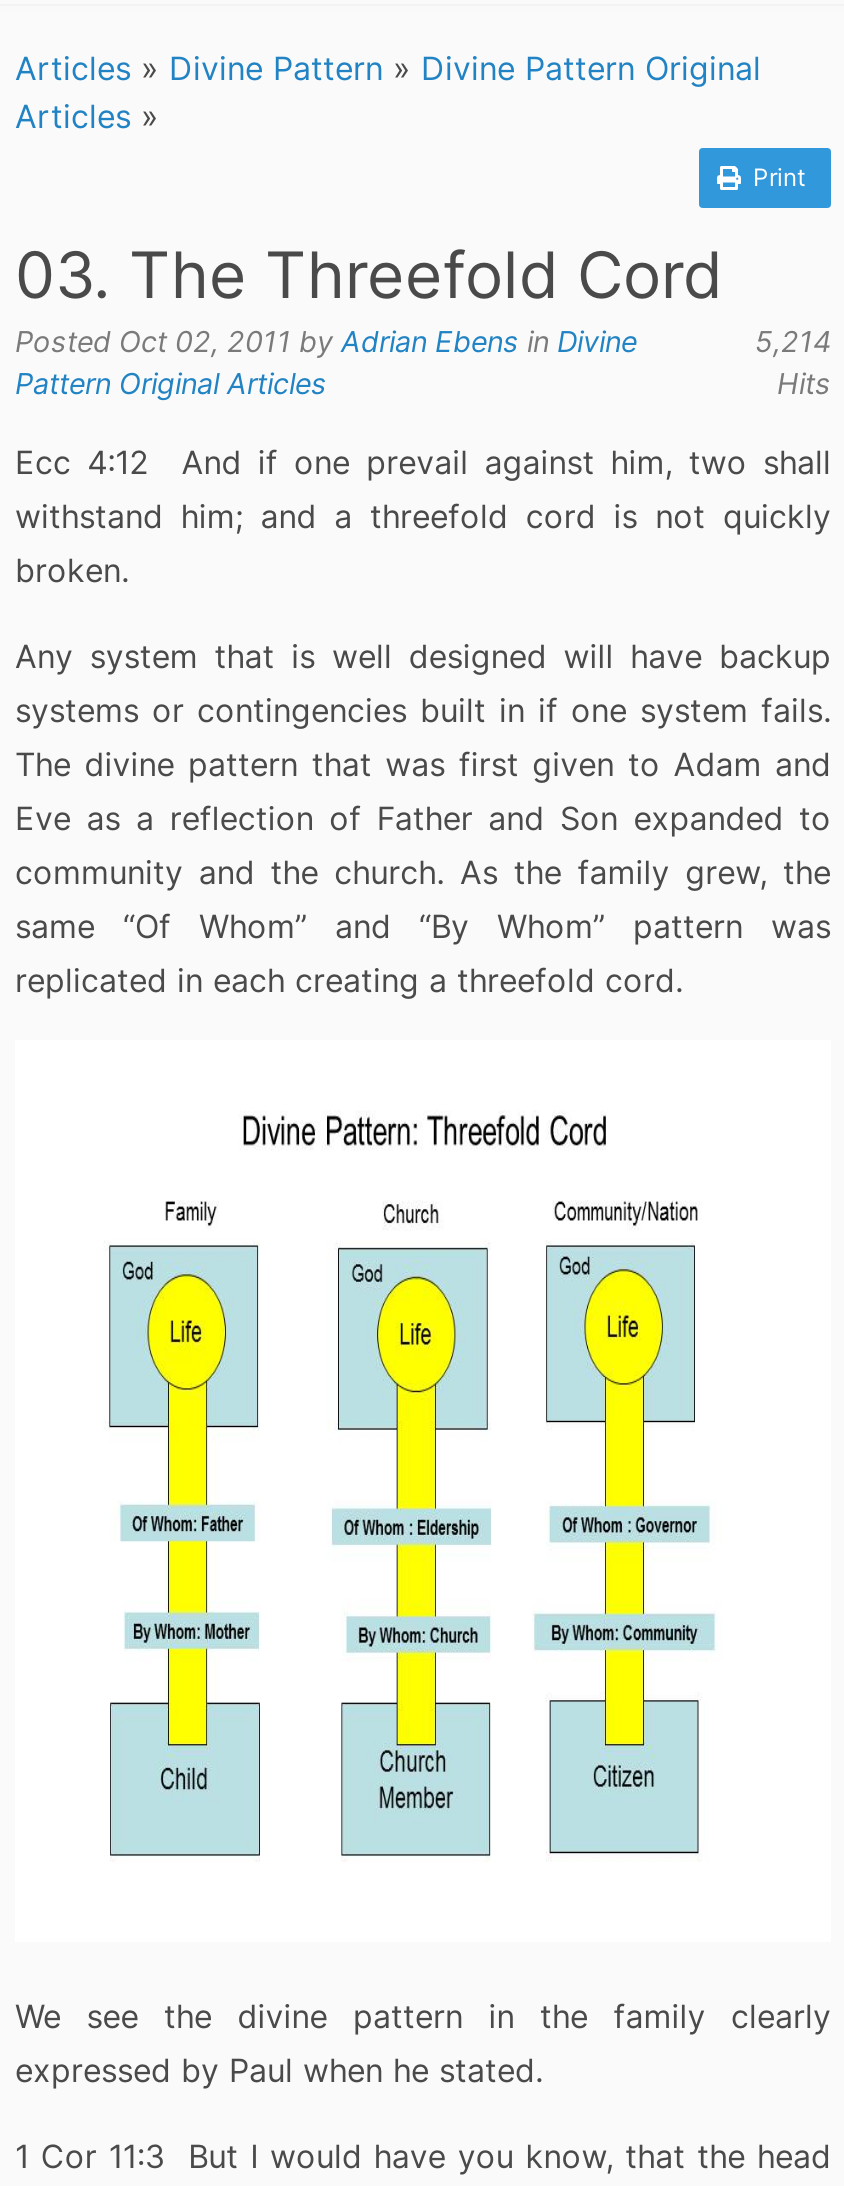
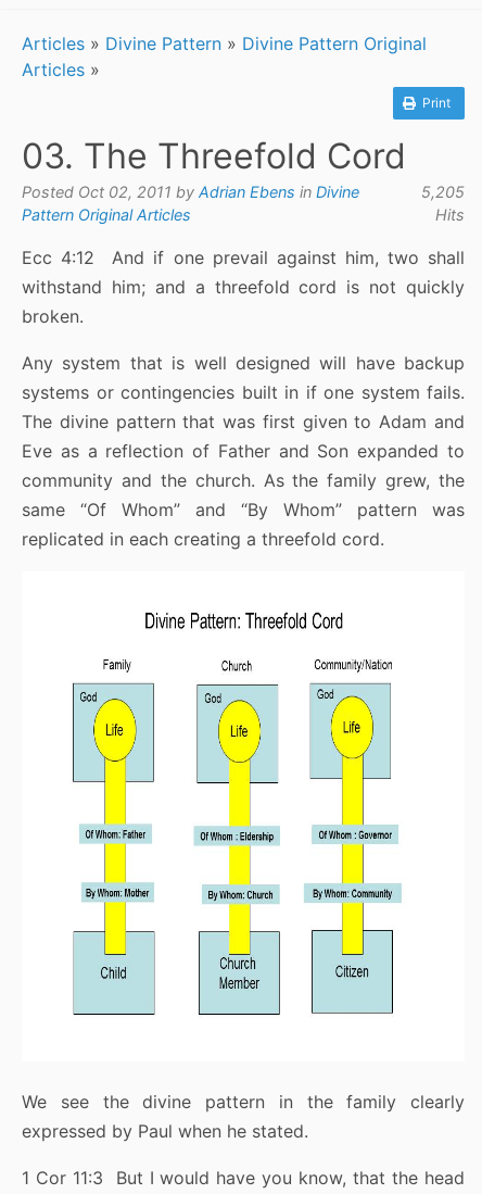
- 5,214
+ 5,205
